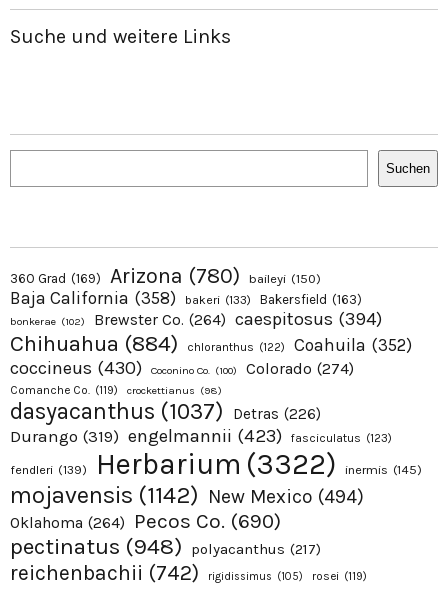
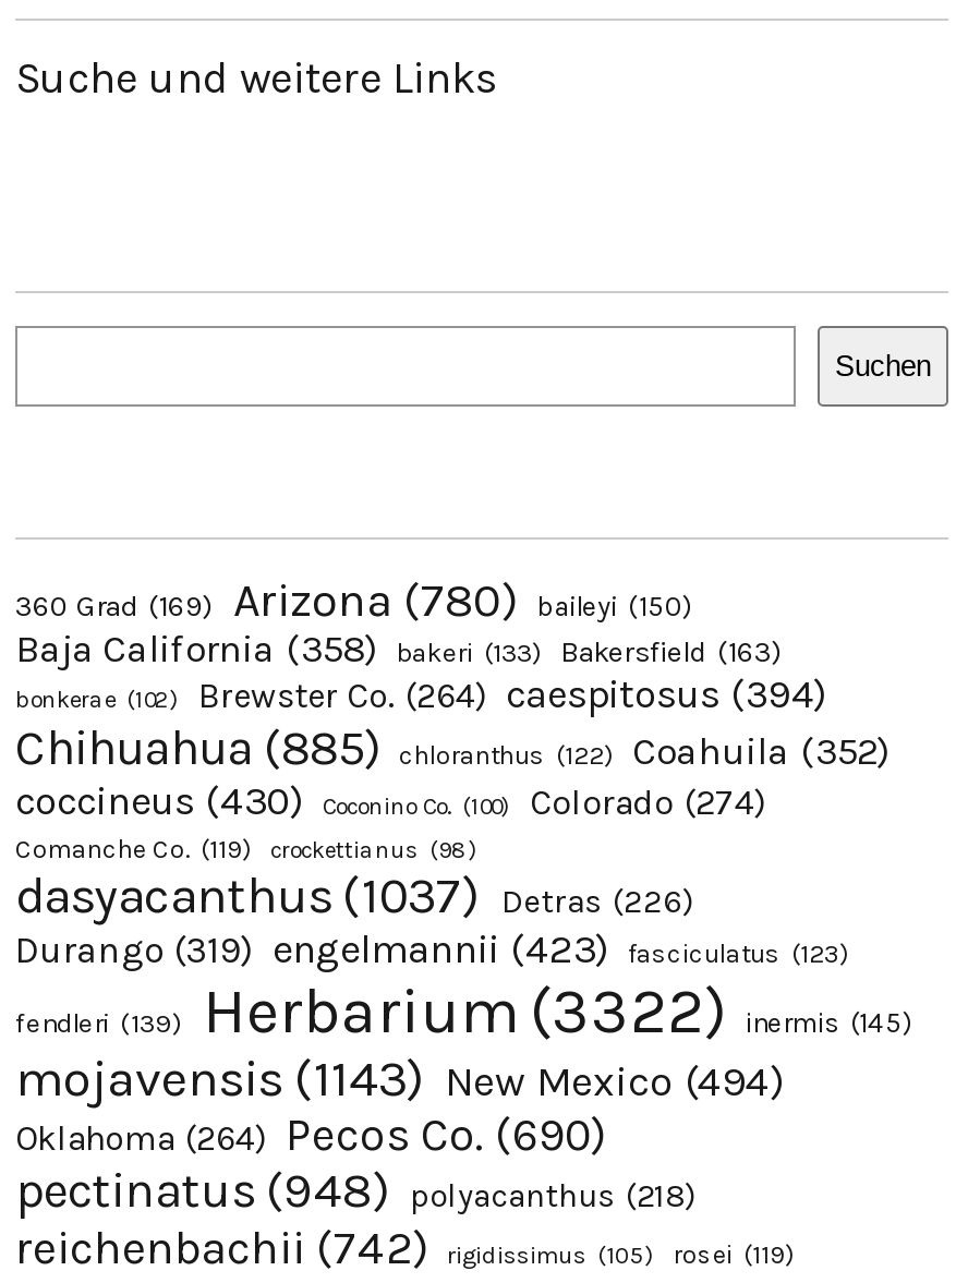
- Chihuahua (884) chloranthus (122) Coahuila (352)
+ Chihuahua (885) chloranthus (122) Coahuila (352)

- mojavensis (1142) New Mexico (494)
+ mojavensis (1143) New Mexico (494)

- pectinatus (948) polyacanthus (217)
+ pectinatus (948) polyacanthus (218)
